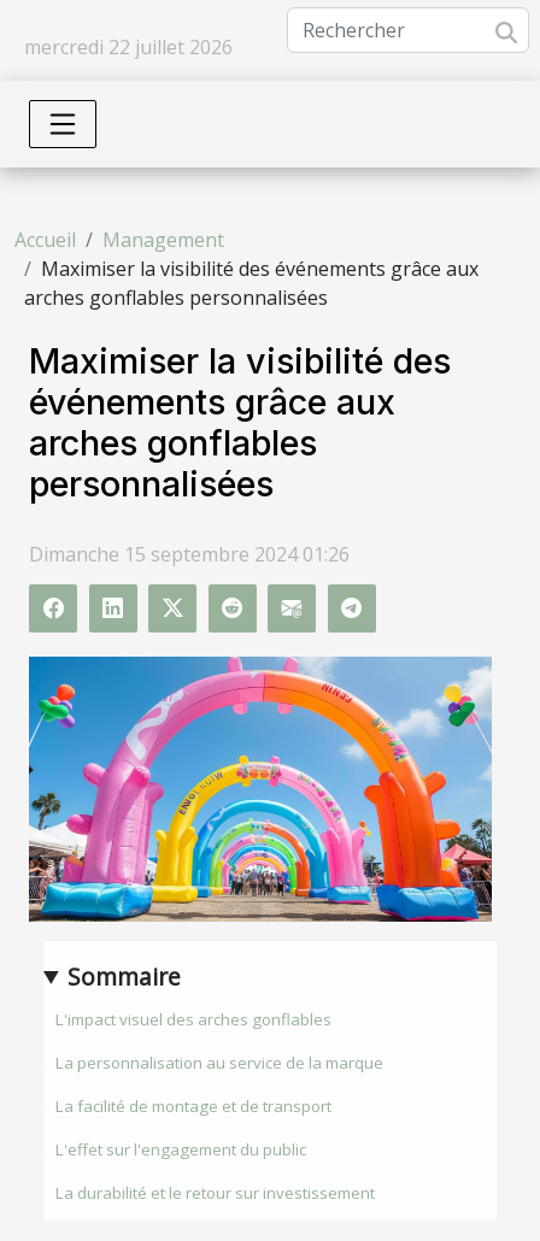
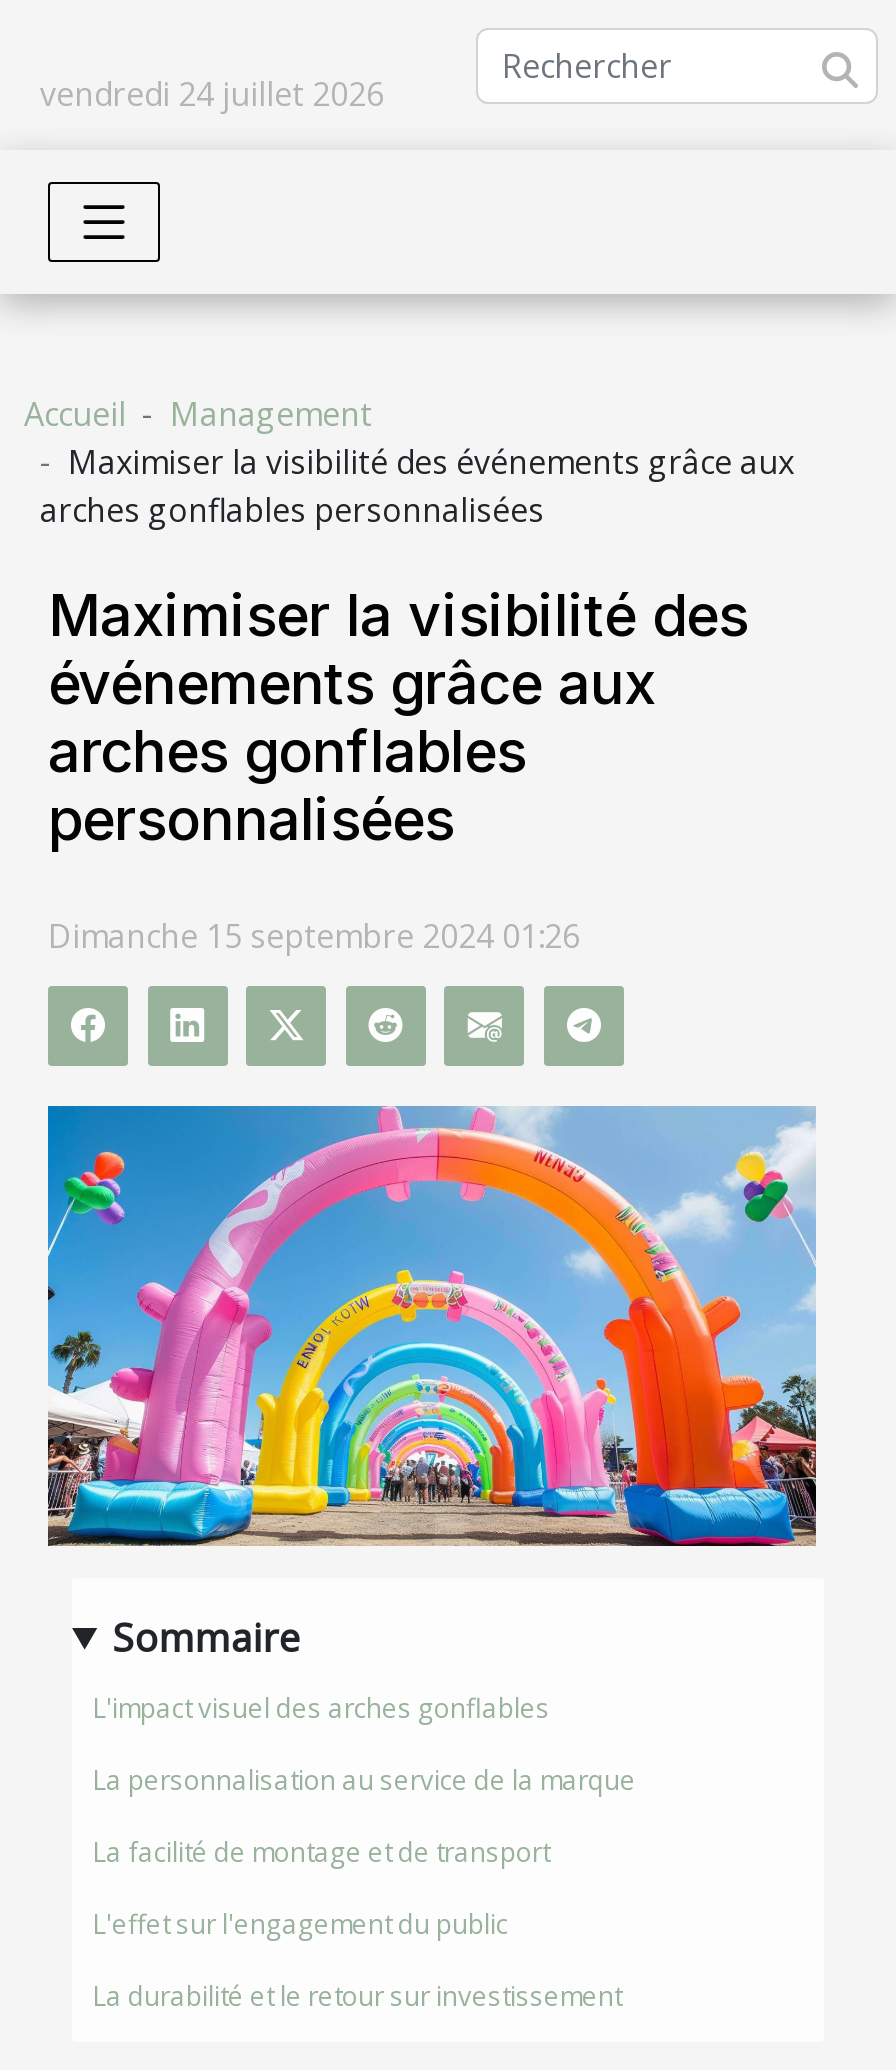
- mercredi 22 juillet 2026
+ vendredi 24 juillet 2026
